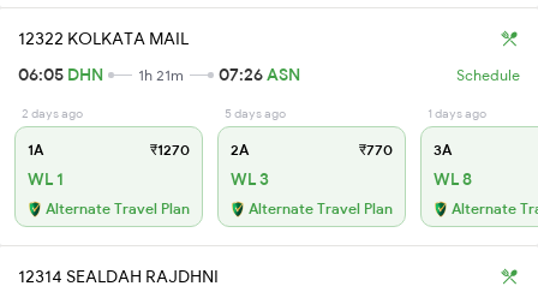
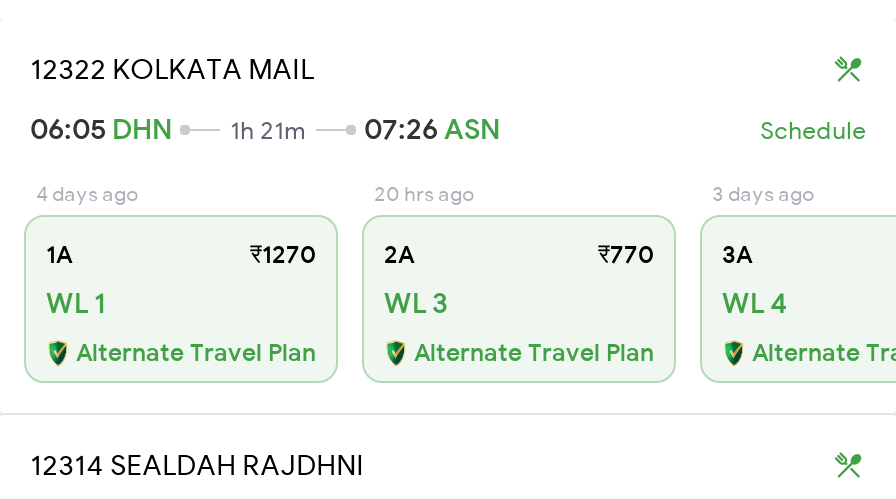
- 2 days ago
+ 4 days ago

- 5 days ago
+ 20 hrs ago

- 1 days ago
+ 3 days ago

- WL 8
+ WL 4
